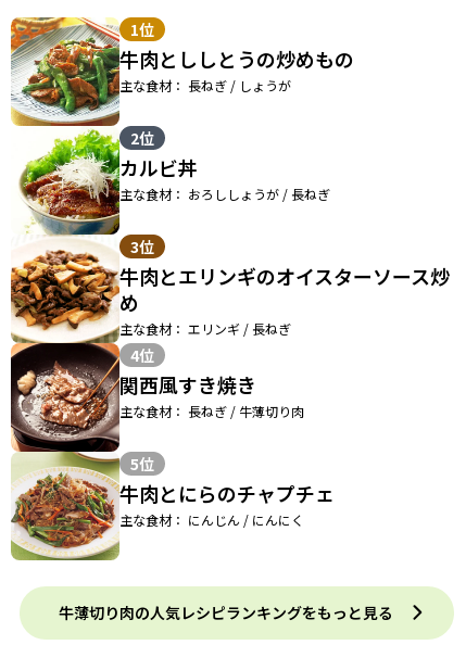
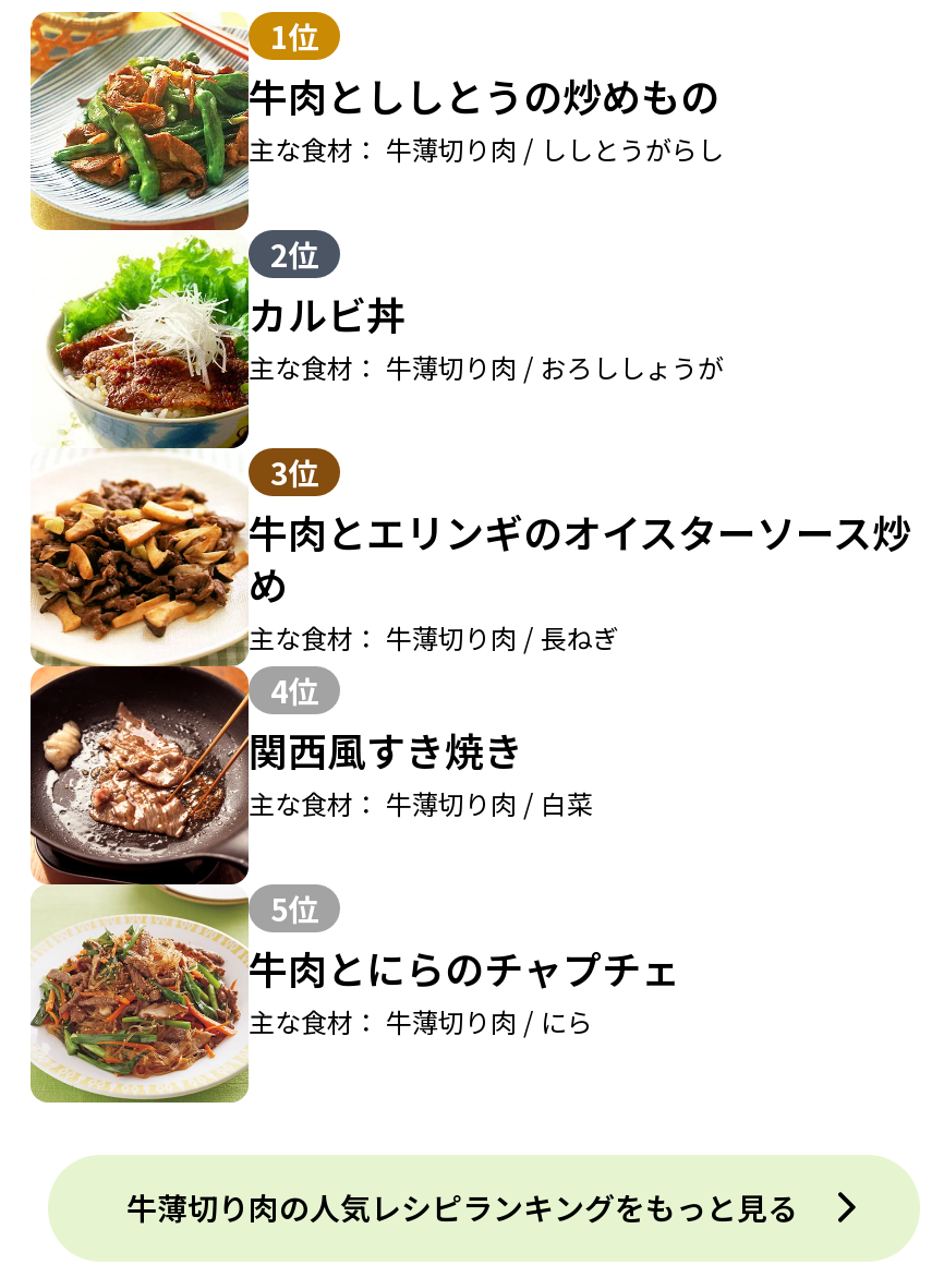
- 主な食材： 長ねぎ / しょうが
+ 主な食材： 牛薄切り肉 / ししとうがらし

- 主な食材： おろししょうが / 長ねぎ
+ 主な食材： 牛薄切り肉 / おろししょうが

- 主な食材： エリンギ / 長ねぎ
+ 主な食材： 牛薄切り肉 / 長ねぎ

- 主な食材： 長ねぎ / 牛薄切り肉
+ 主な食材： 牛薄切り肉 / 白菜

- 主な食材： にんじん / にんにく
+ 主な食材： 牛薄切り肉 / にら
